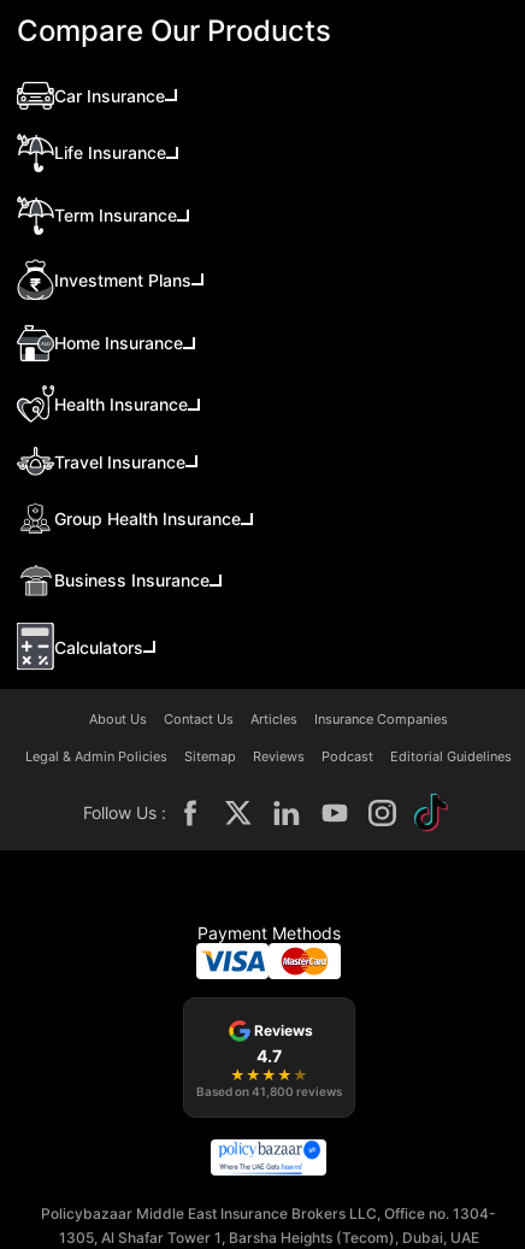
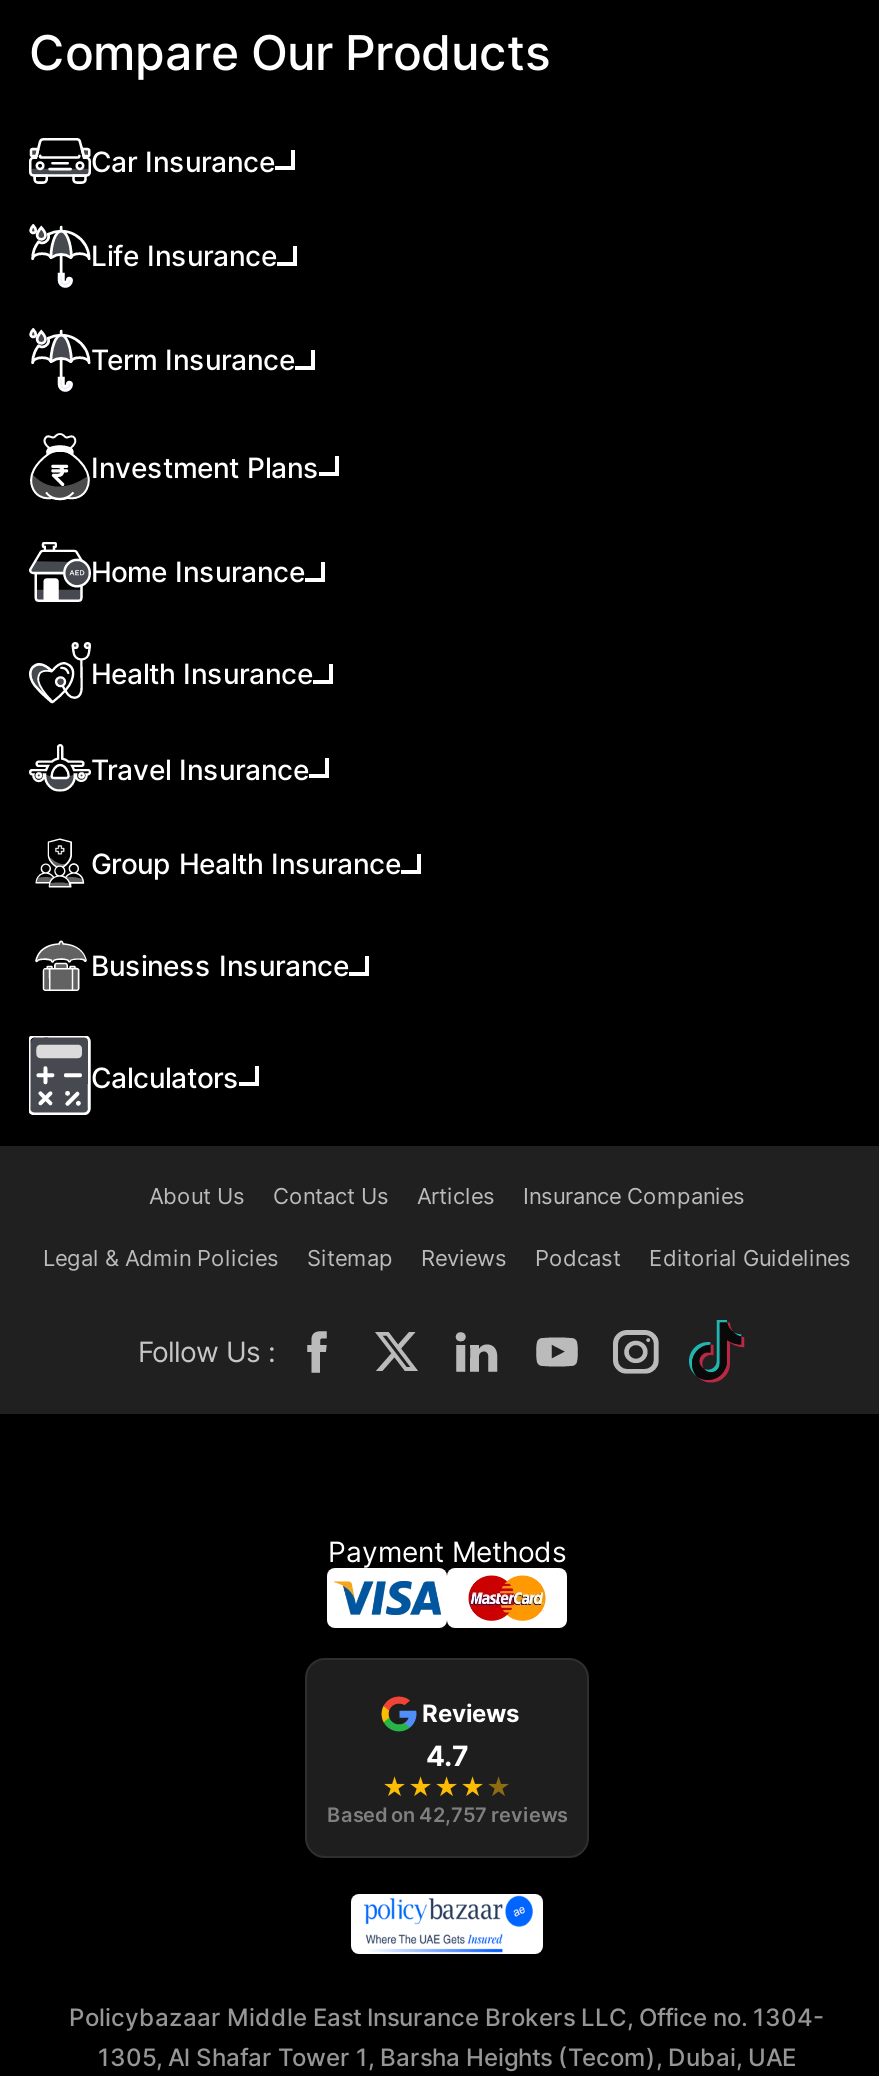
- Based on 41,800 reviews
+ Based on 42,757 reviews
